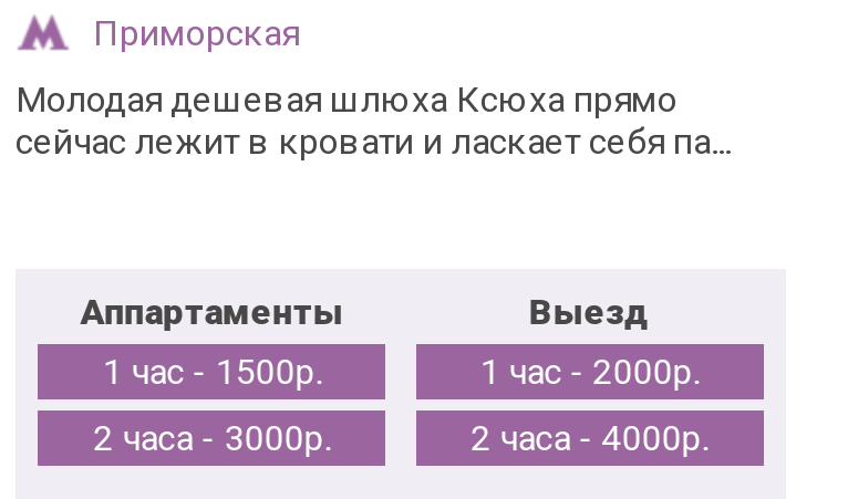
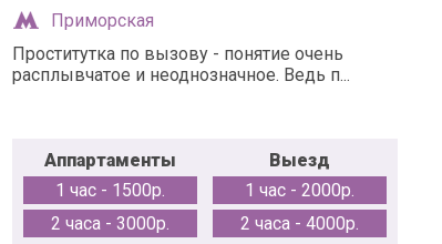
- Молодая дешевая шлюха Ксюха прямо
- сейчас лежит в кровати и ласкает себя па...
+ Проститутка по вызову - понятие очень
+ расплывчатое и неоднозначное. Ведь п...
